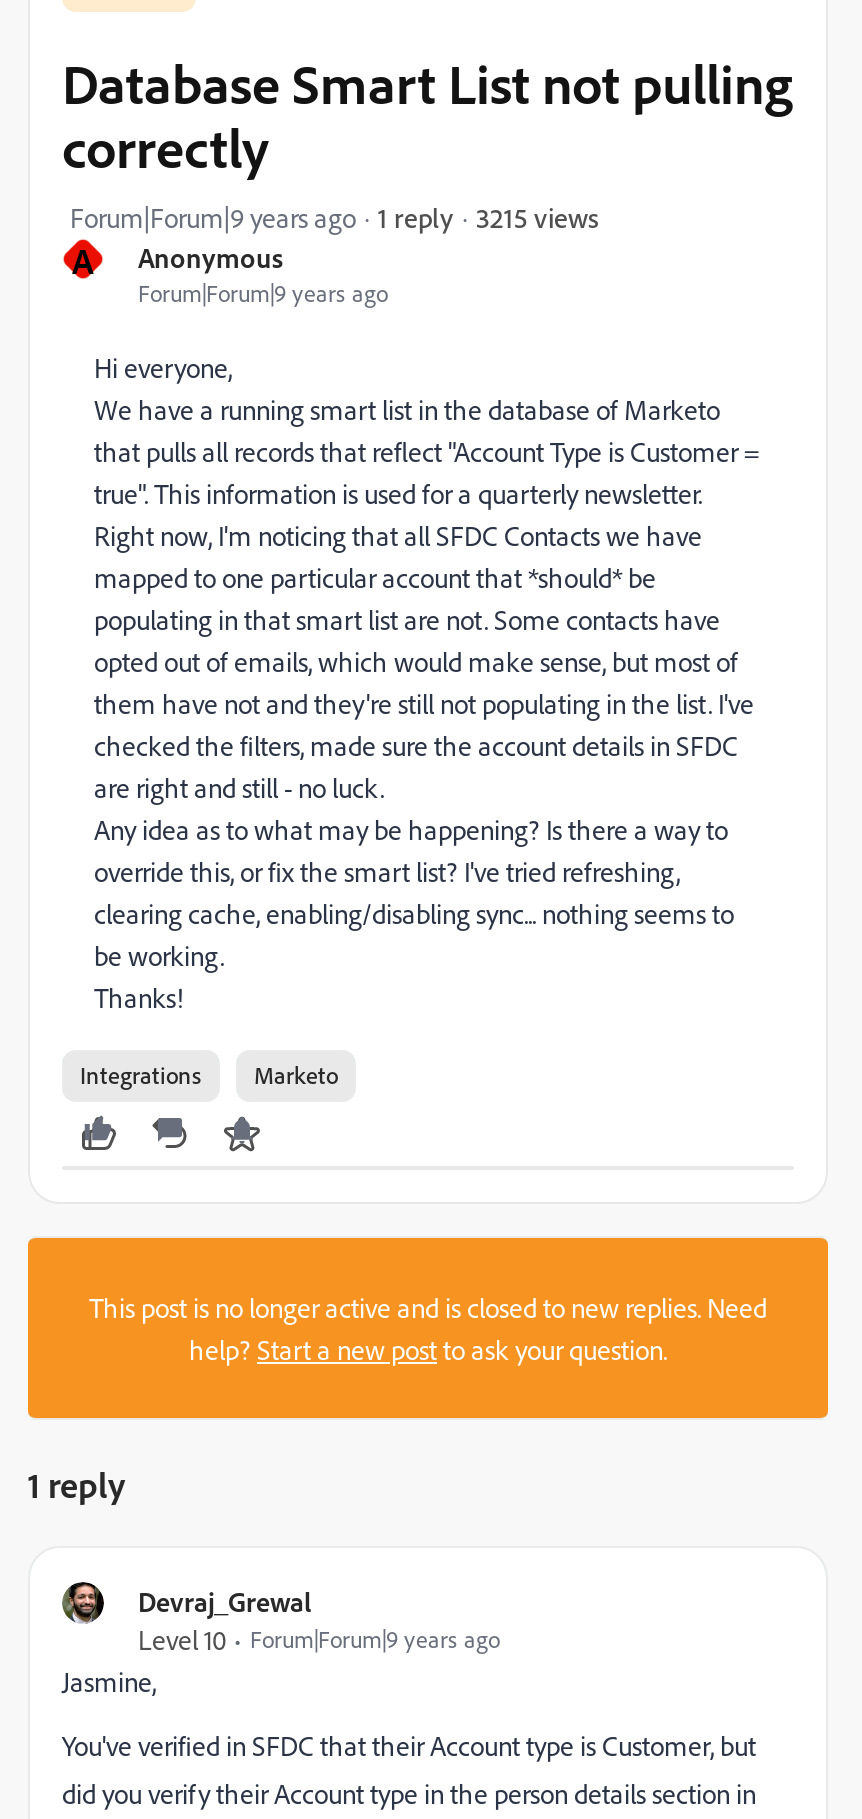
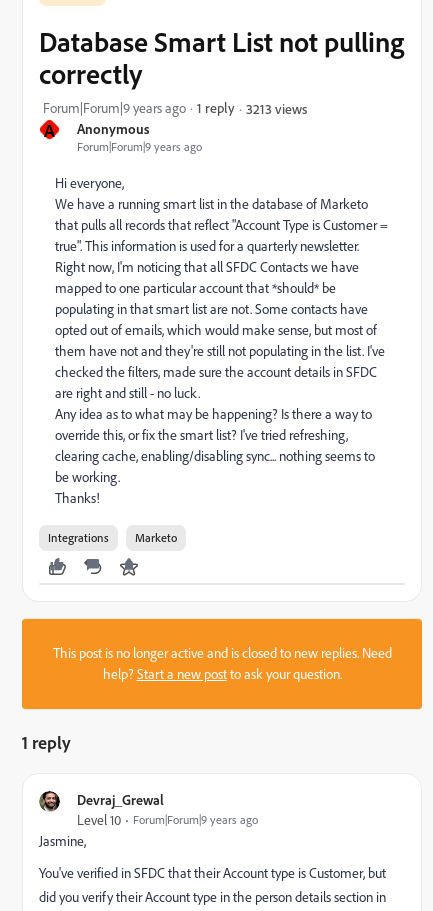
- 3215 views
+ 3213 views
